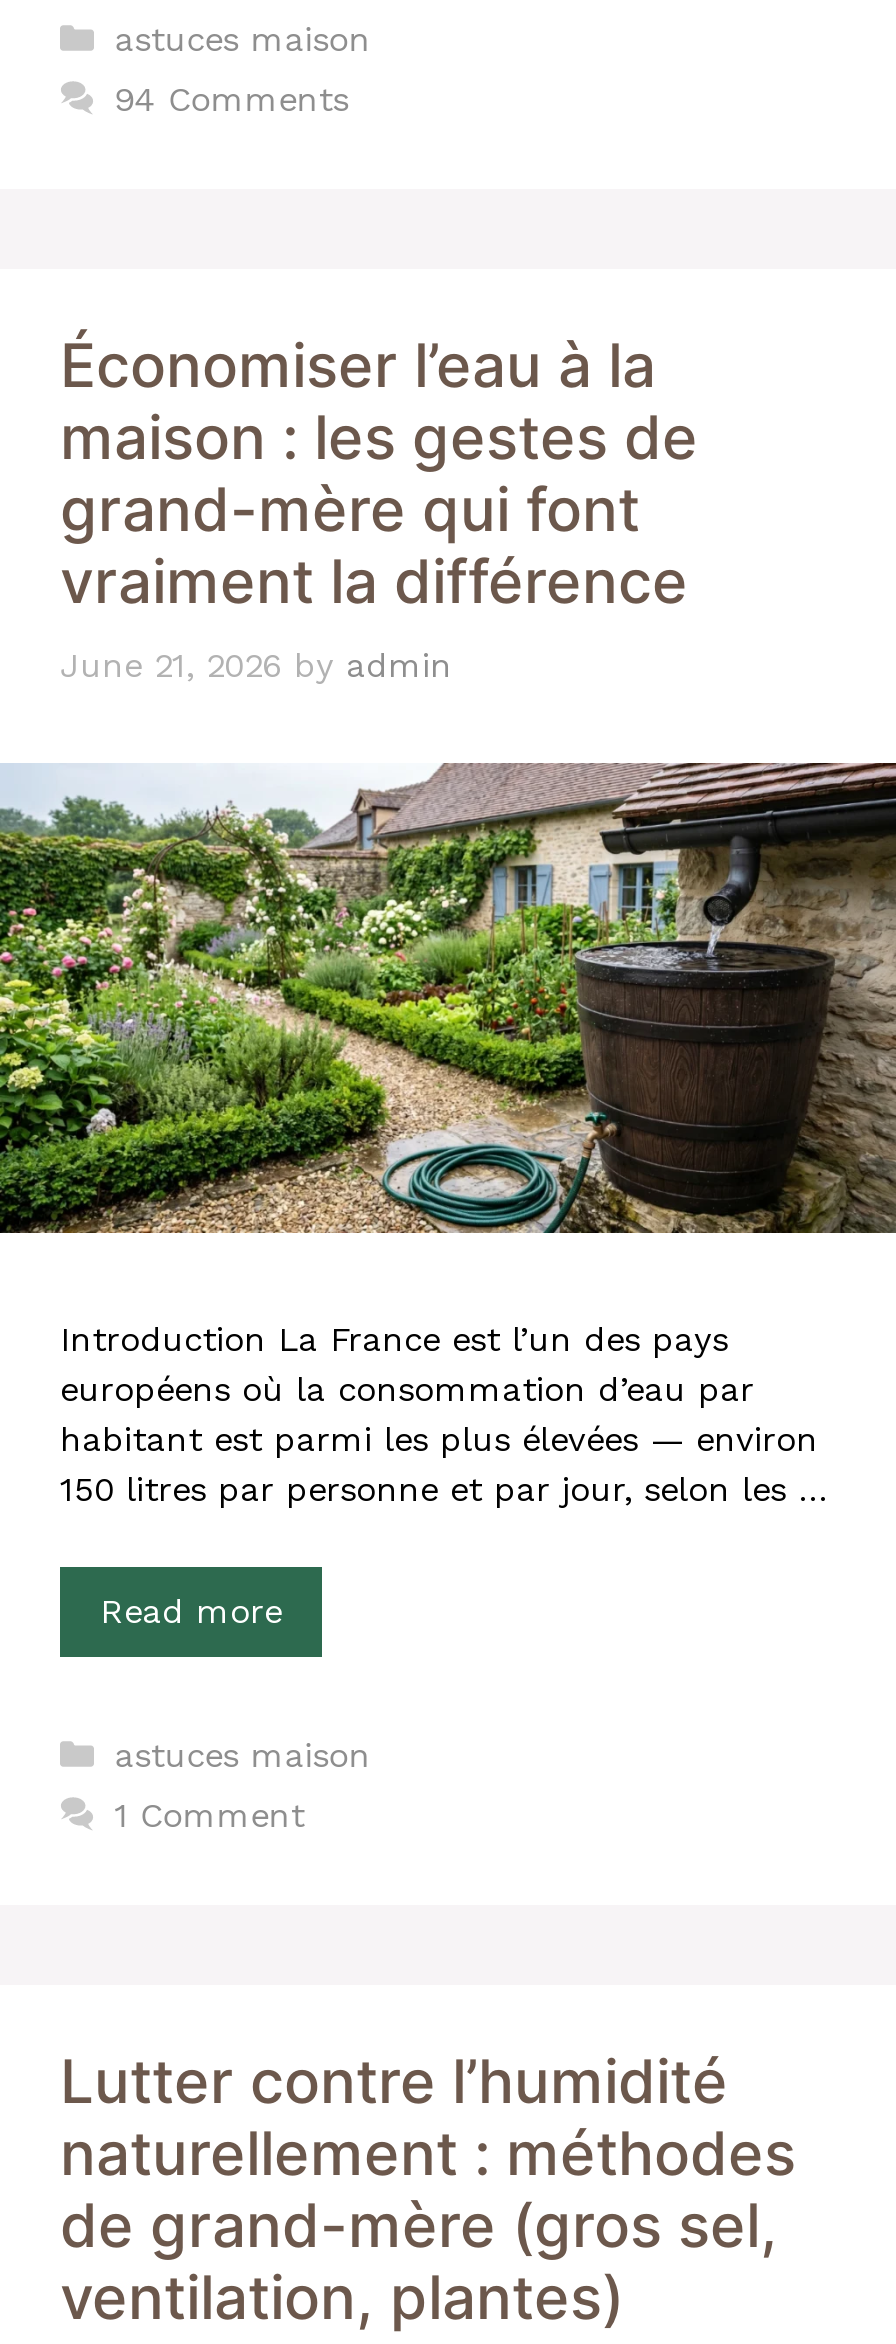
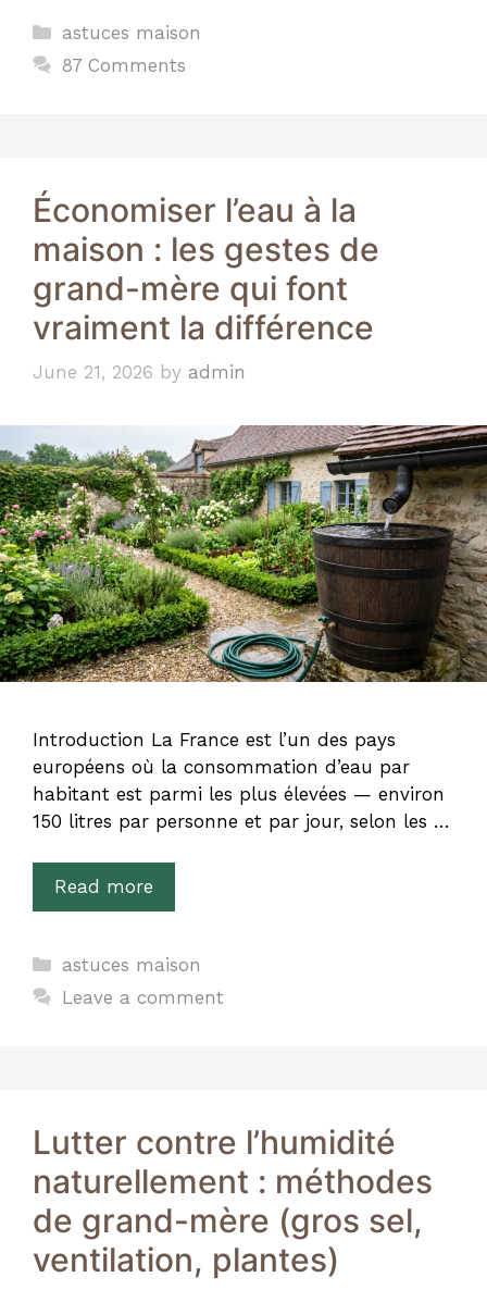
- 94 Comments
+ 87 Comments

- 1 Comment
+ Leave a comment
